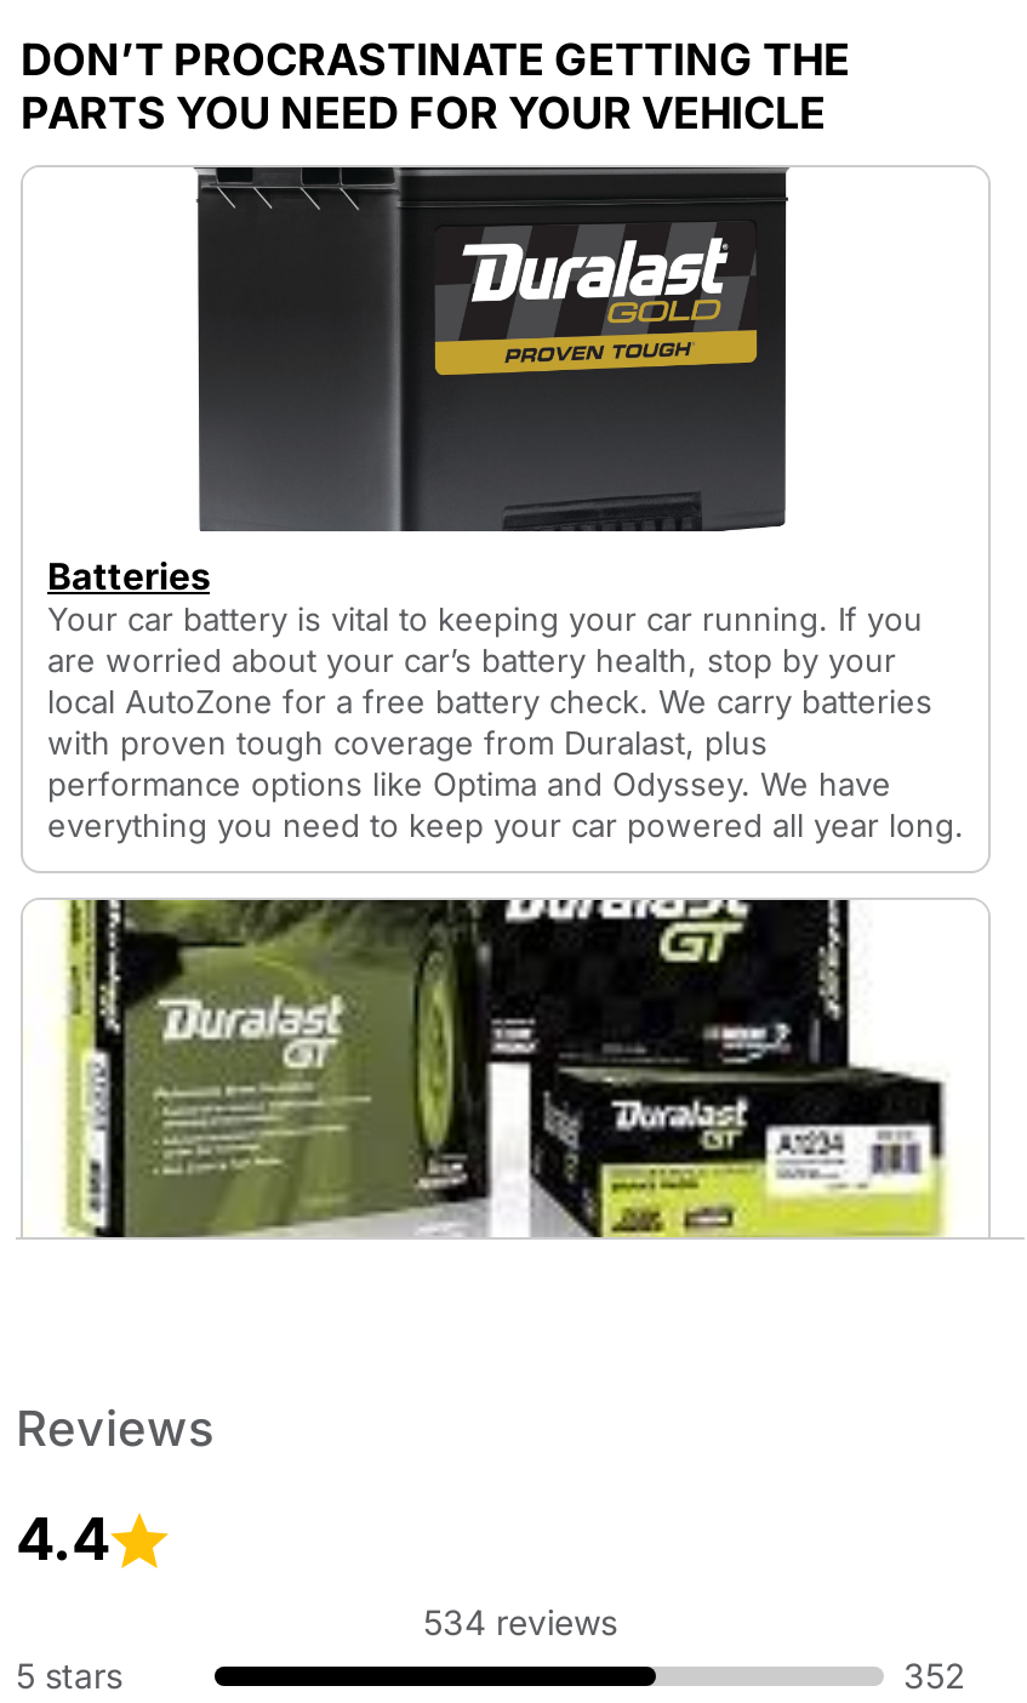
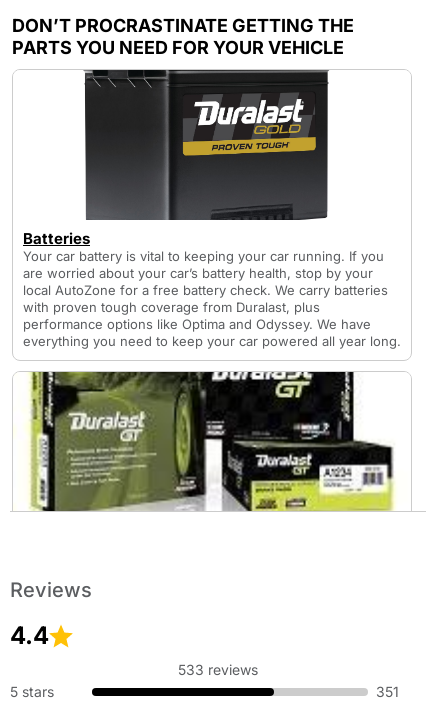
- 534 reviews
+ 533 reviews

- 352
+ 351
